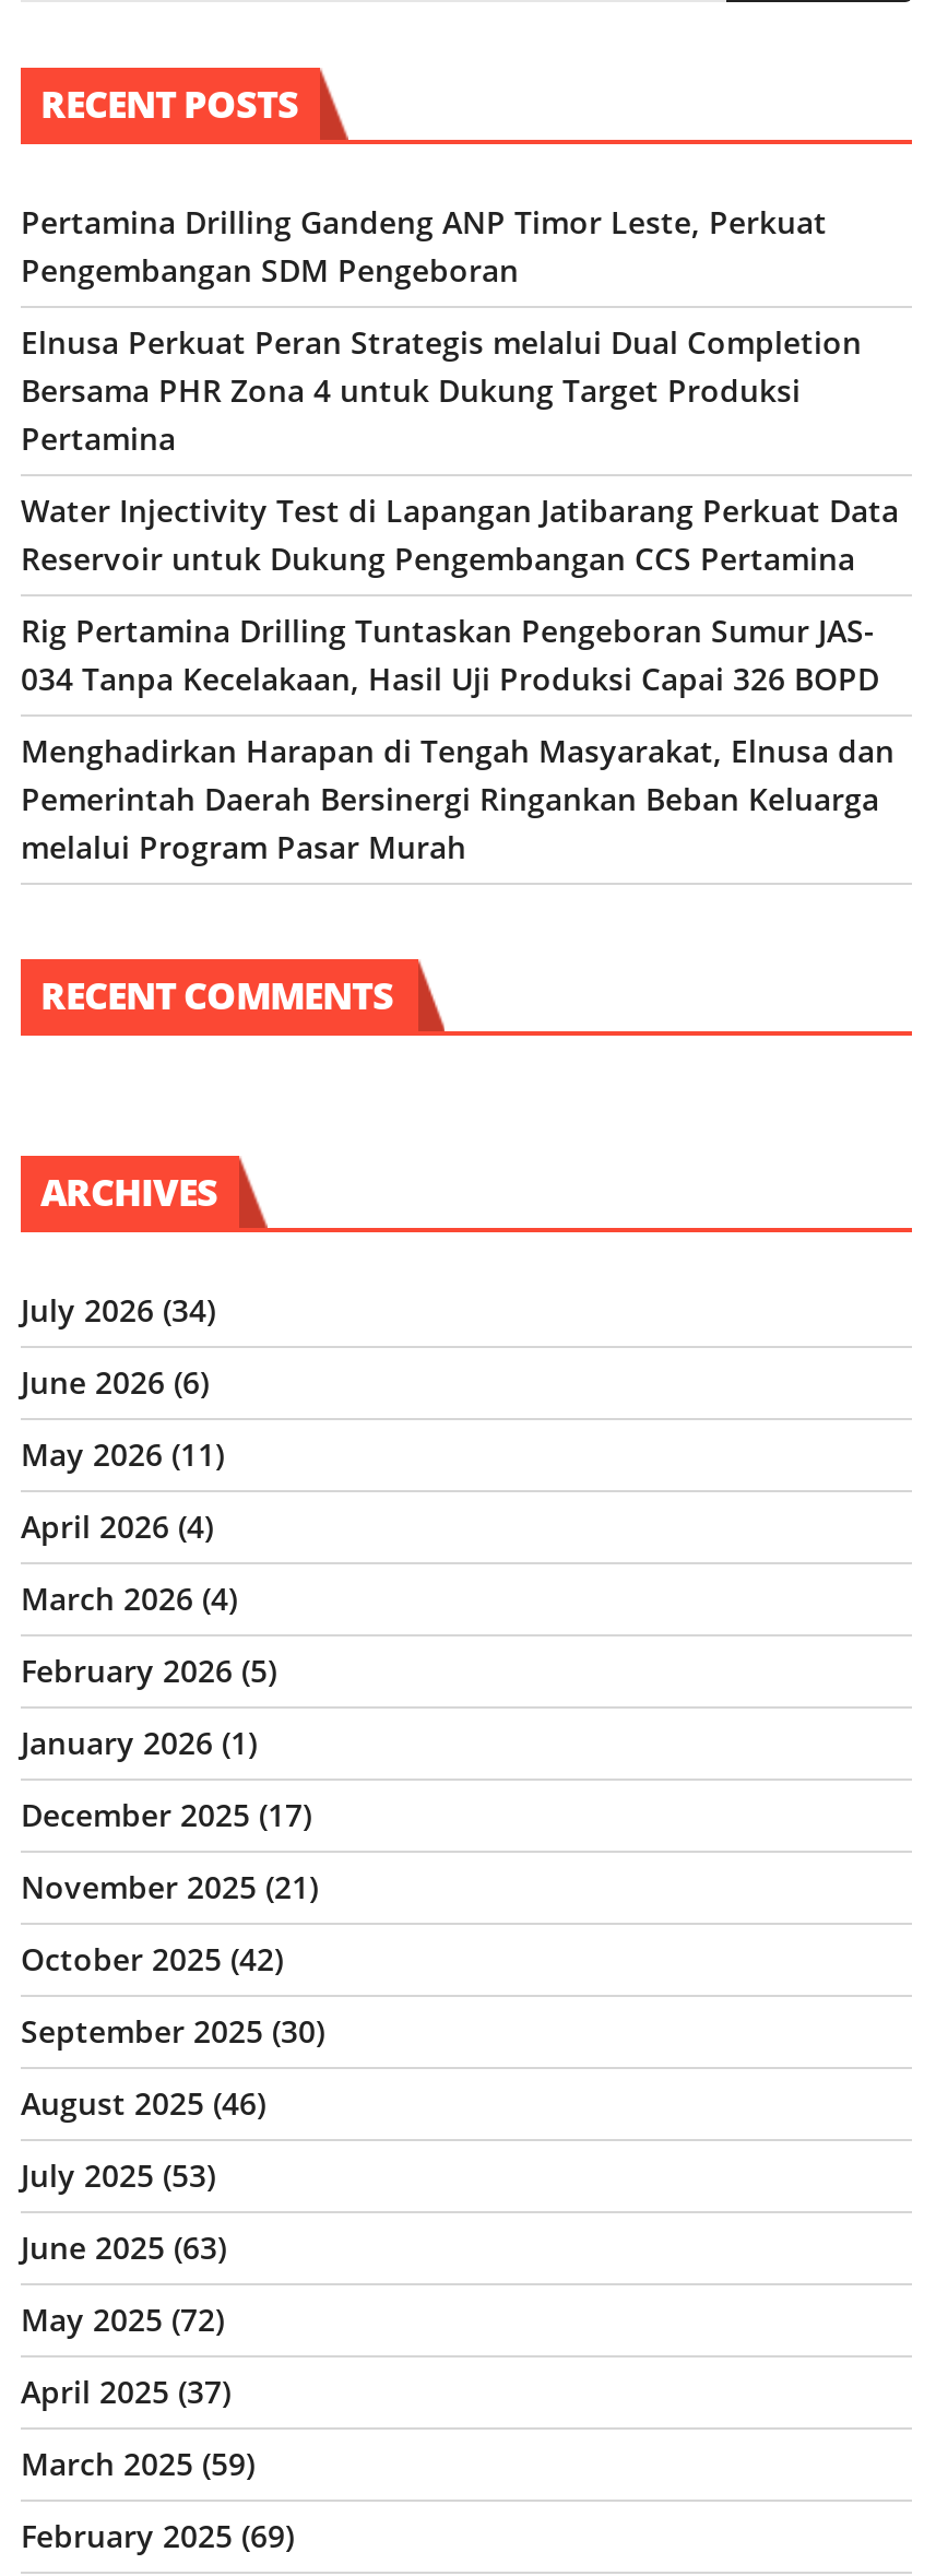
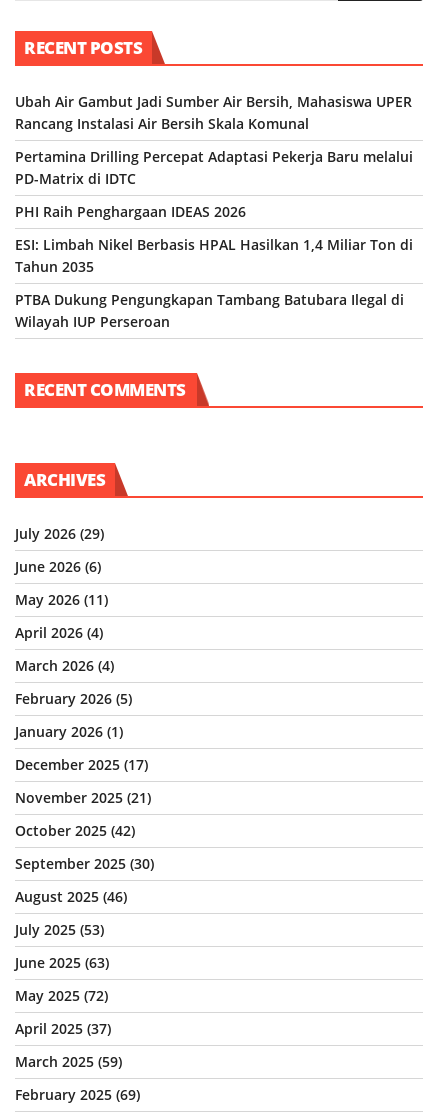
- Pertamina Drilling Gandeng ANP Timor Leste, Perkuat
- Pengembangan SDM Pengeboran
+ Ubah Air Gambut Jadi Sumber Air Bersih, Mahasiswa UPER
+ Rancang Instalasi Air Bersih Skala Komunal

- Elnusa Perkuat Peran Strategis melalui Dual Completion
- Bersama PHR Zona 4 untuk Dukung Target Produksi
- Pertamina
+ Pertamina Drilling Percepat Adaptasi Pekerja Baru melalui
+ PD-Matrix di IDTC

- Water Injectivity Test di Lapangan Jatibarang Perkuat Data
- Reservoir untuk Dukung Pengembangan CCS Pertamina
+ PHI Raih Penghargaan IDEAS 2026

- Rig Pertamina Drilling Tuntaskan Pengeboran Sumur JAS-
- 034 Tanpa Kecelakaan, Hasil Uji Produksi Capai 326 BOPD
+ ESI: Limbah Nikel Berbasis HPAL Hasilkan 1,4 Miliar Ton di
+ Tahun 2035

- Menghadirkan Harapan di Tengah Masyarakat, Elnusa dan
- Pemerintah Daerah Bersinergi Ringankan Beban Keluarga
- melalui Program Pasar Murah
+ PTBA Dukung Pengungkapan Tambang Batubara Ilegal di
+ Wilayah IUP Perseroan

- July 2026 (34)
+ July 2026 (29)
